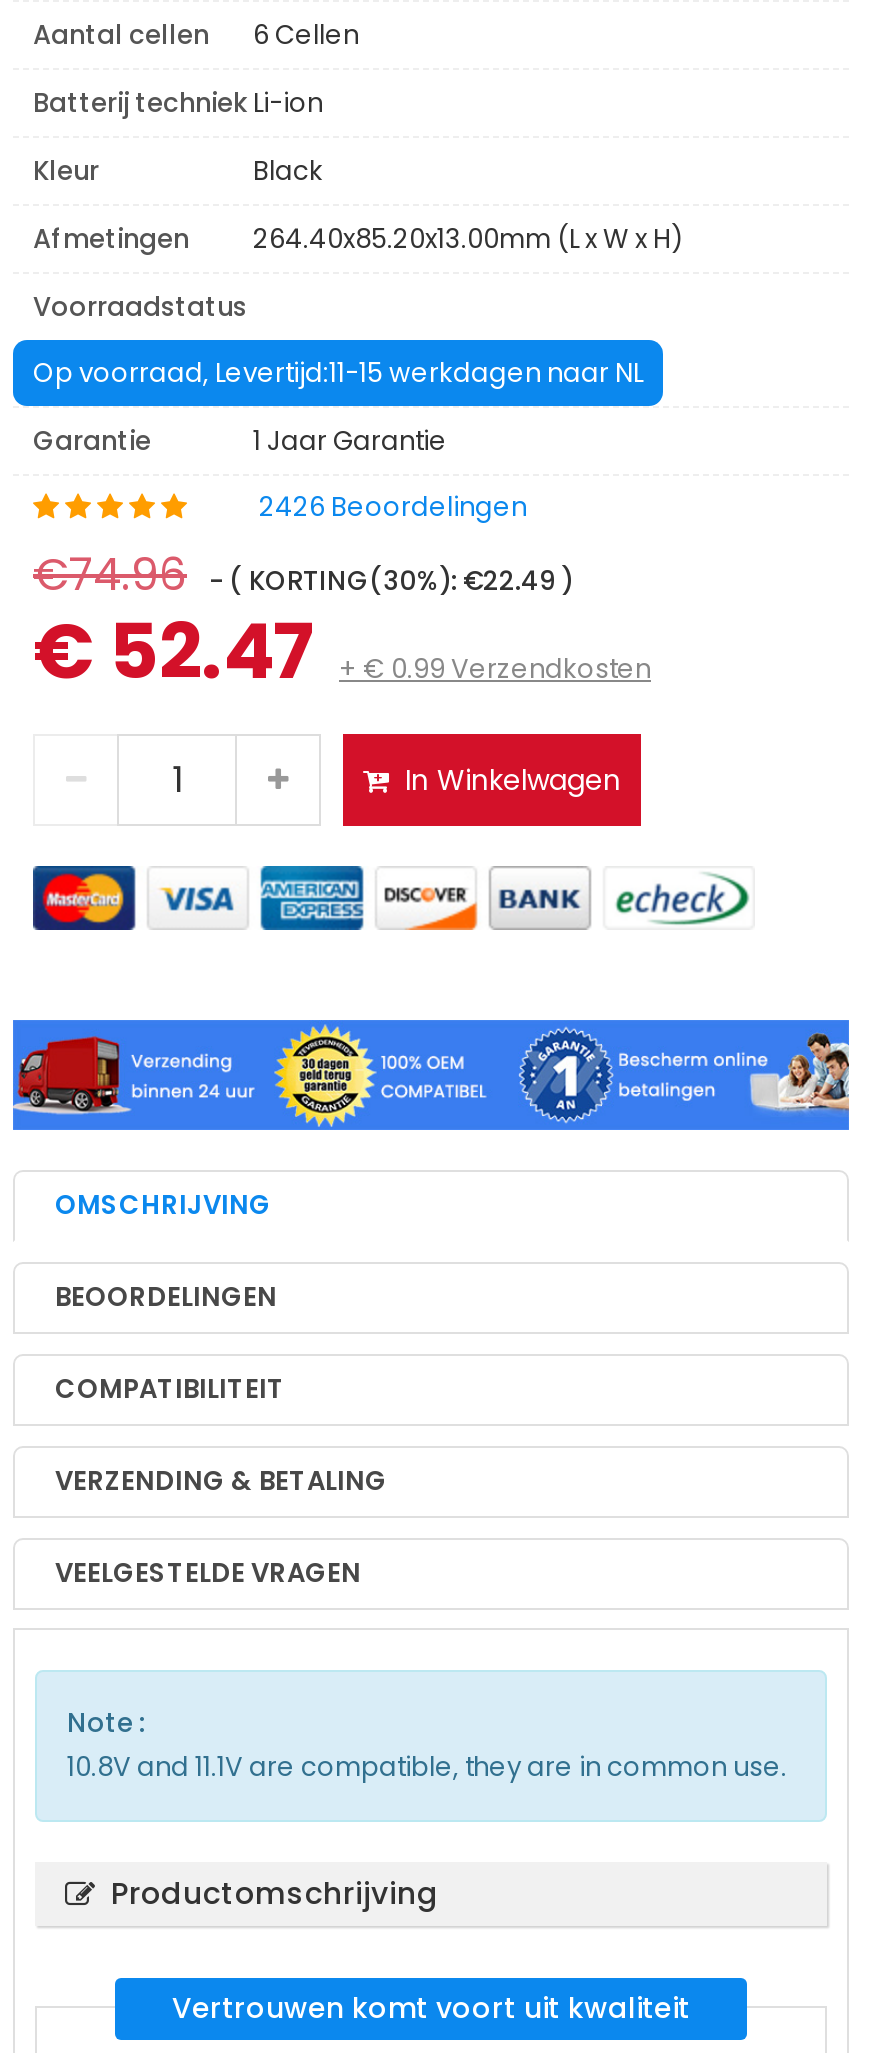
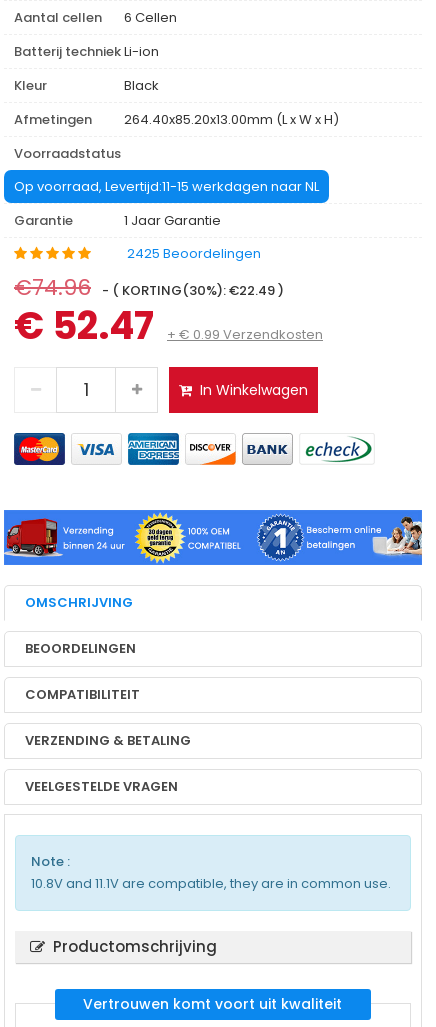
- 2426 Beoordelingen
+ 2425 Beoordelingen
